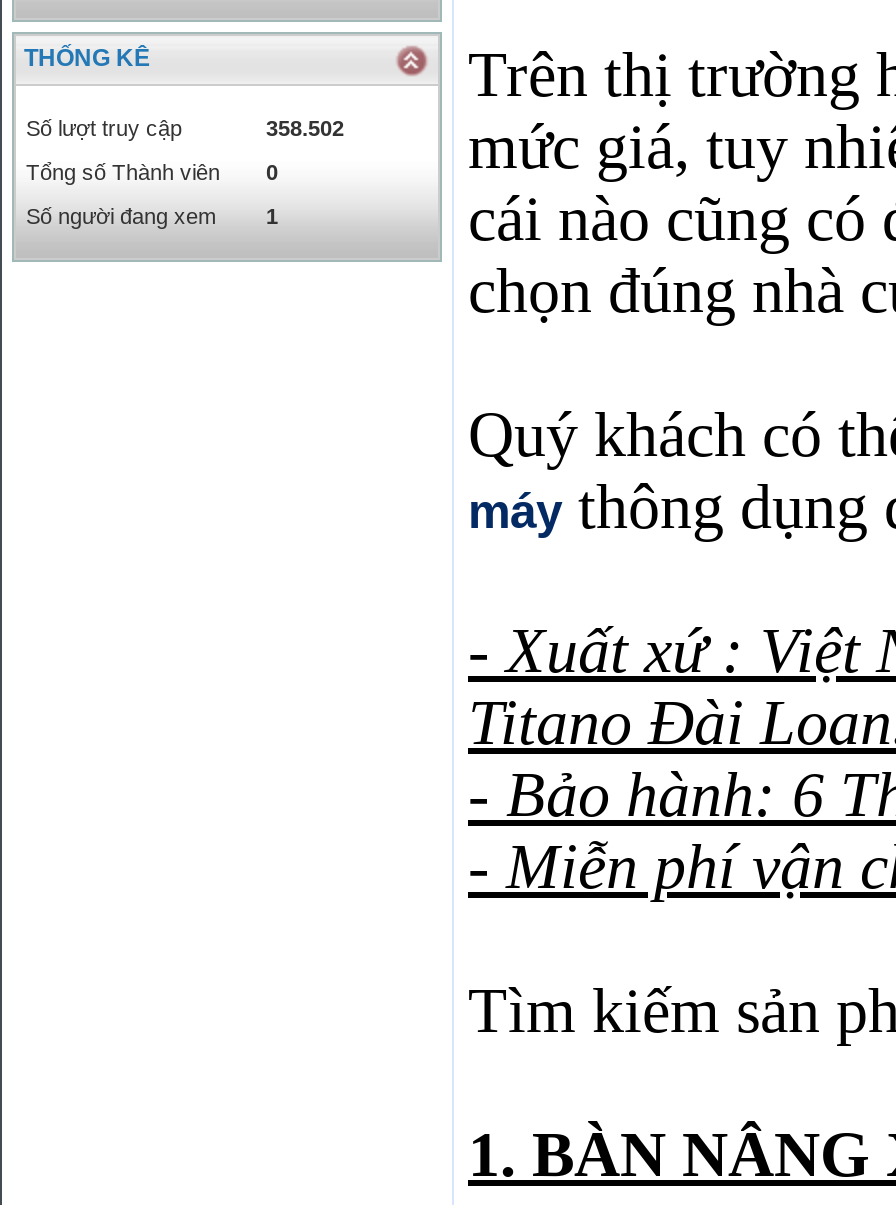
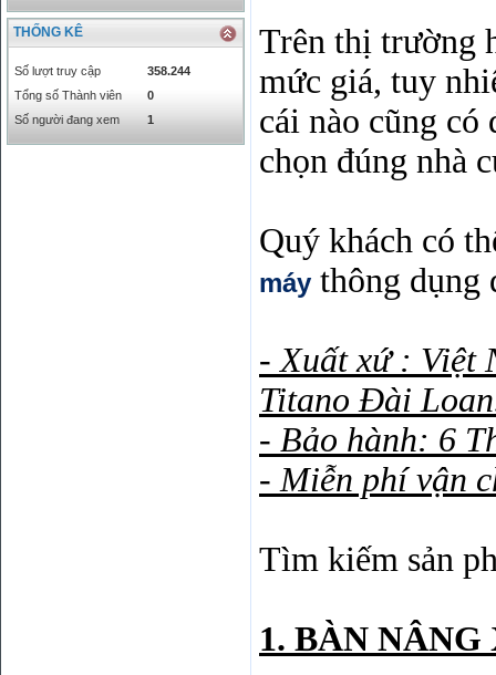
- 358.502
+ 358.244
